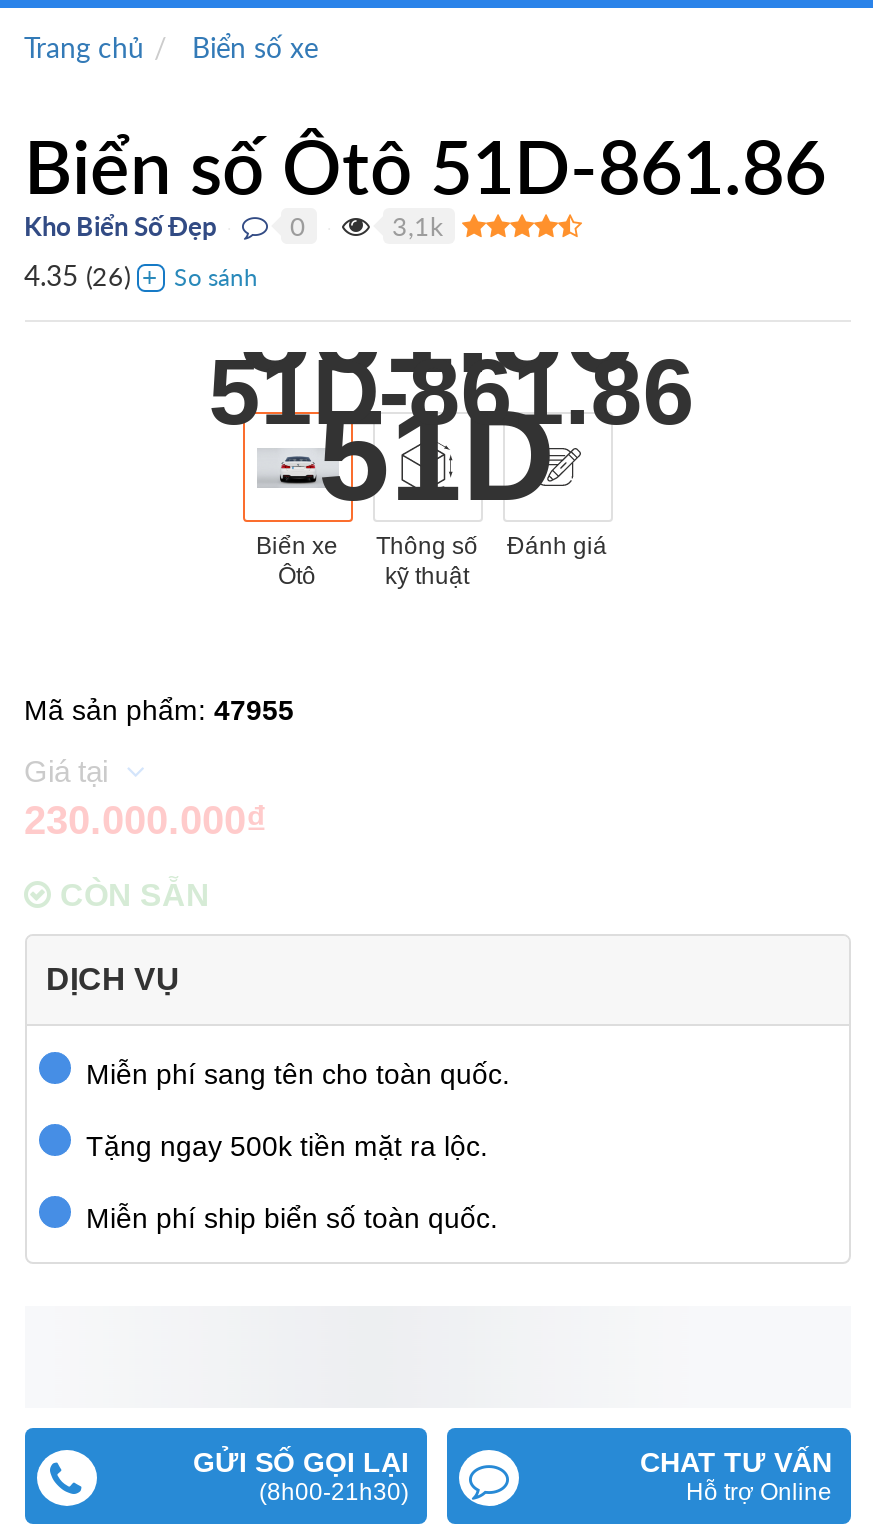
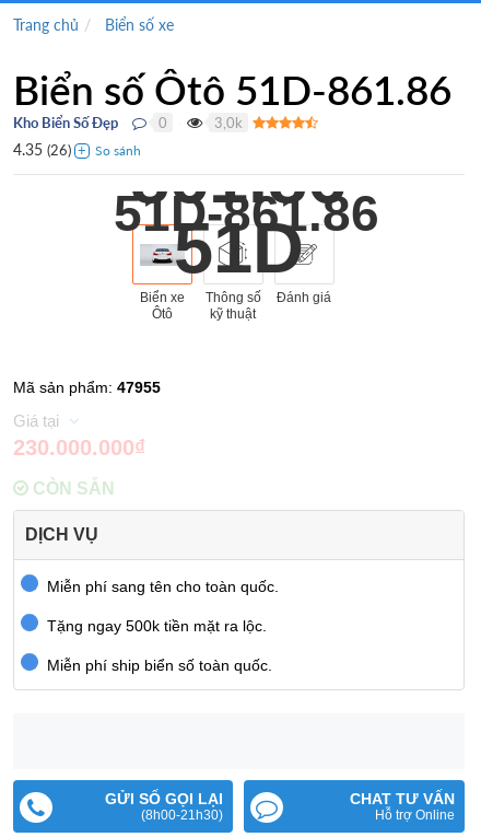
- 3,1k
+ 3,0k
